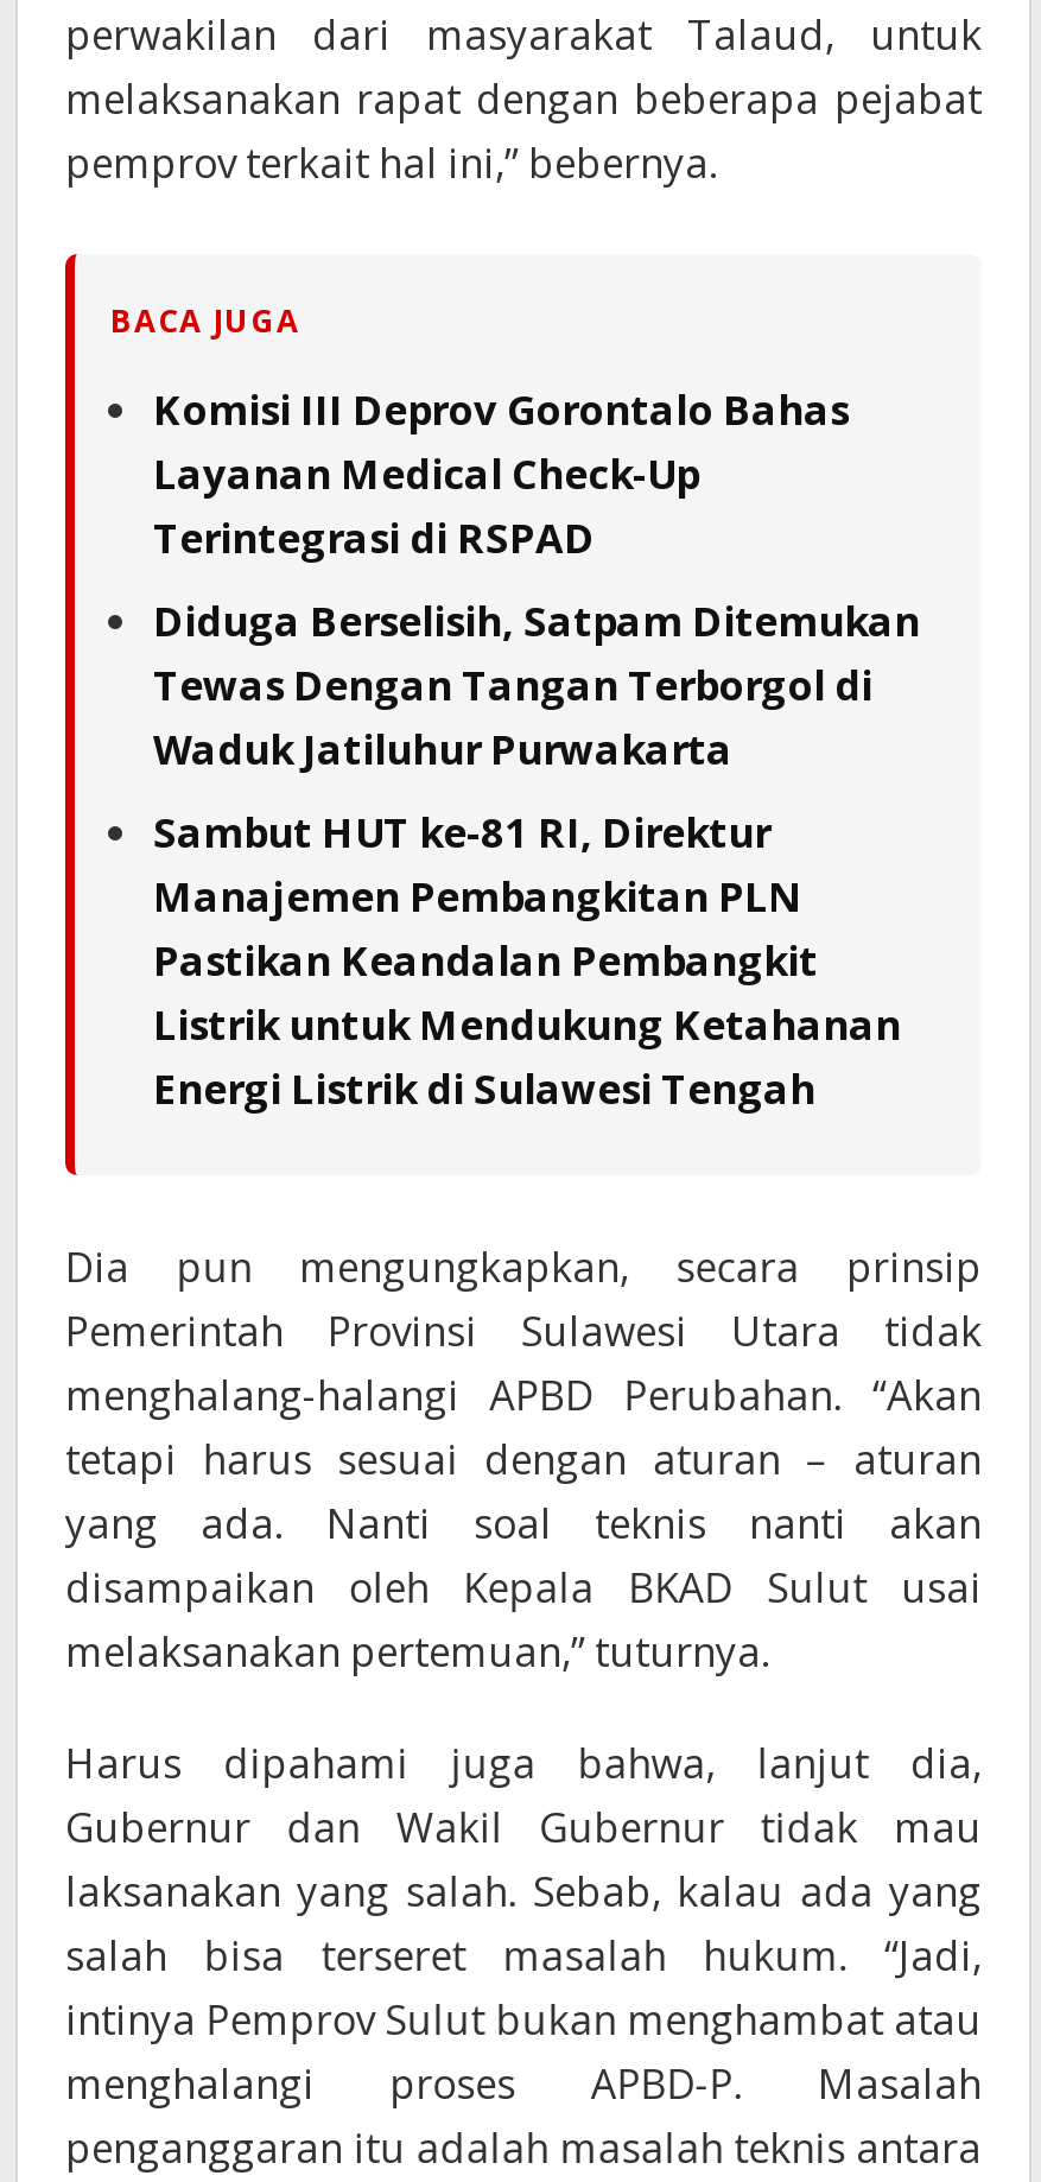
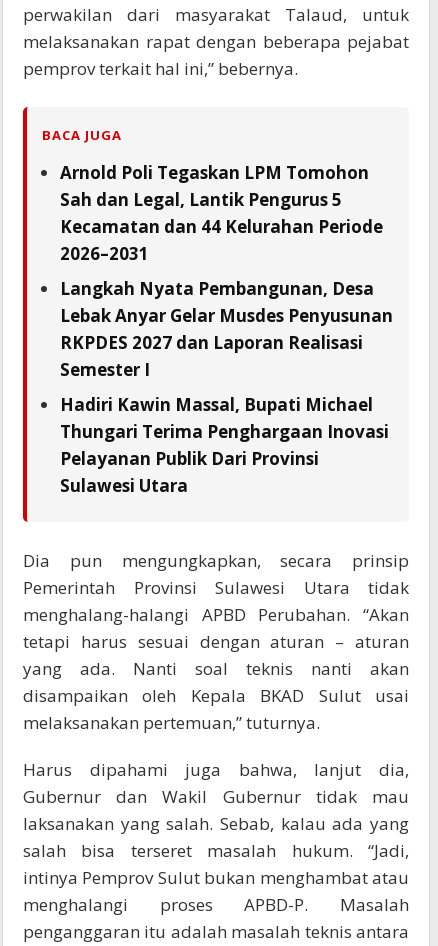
- Komisi III Deprov Gorontalo Bahas
- Layanan Medical Check-Up
- Terintegrasi di RSPAD
+ Arnold Poli Tegaskan LPM Tomohon
+ Sah dan Legal, Lantik Pengurus 5
+ Kecamatan dan 44 Kelurahan Periode
+ 2026–2031

- Diduga Berselisih, Satpam Ditemukan
- Tewas Dengan Tangan Terborgol di
- Waduk Jatiluhur Purwakarta
+ Langkah Nyata Pembangunan, Desa
+ Lebak Anyar Gelar Musdes Penyusunan
+ RKPDES 2027 dan Laporan Realisasi
+ Semester I

- Sambut HUT ke-81 RI, Direktur
- Manajemen Pembangkitan PLN
- Pastikan Keandalan Pembangkit
- Listrik untuk Mendukung Ketahanan
- Energi Listrik di Sulawesi Tengah
+ Hadiri Kawin Massal, Bupati Michael
+ Thungari Terima Penghargaan Inovasi
+ Pelayanan Publik Dari Provinsi
+ Sulawesi Utara
